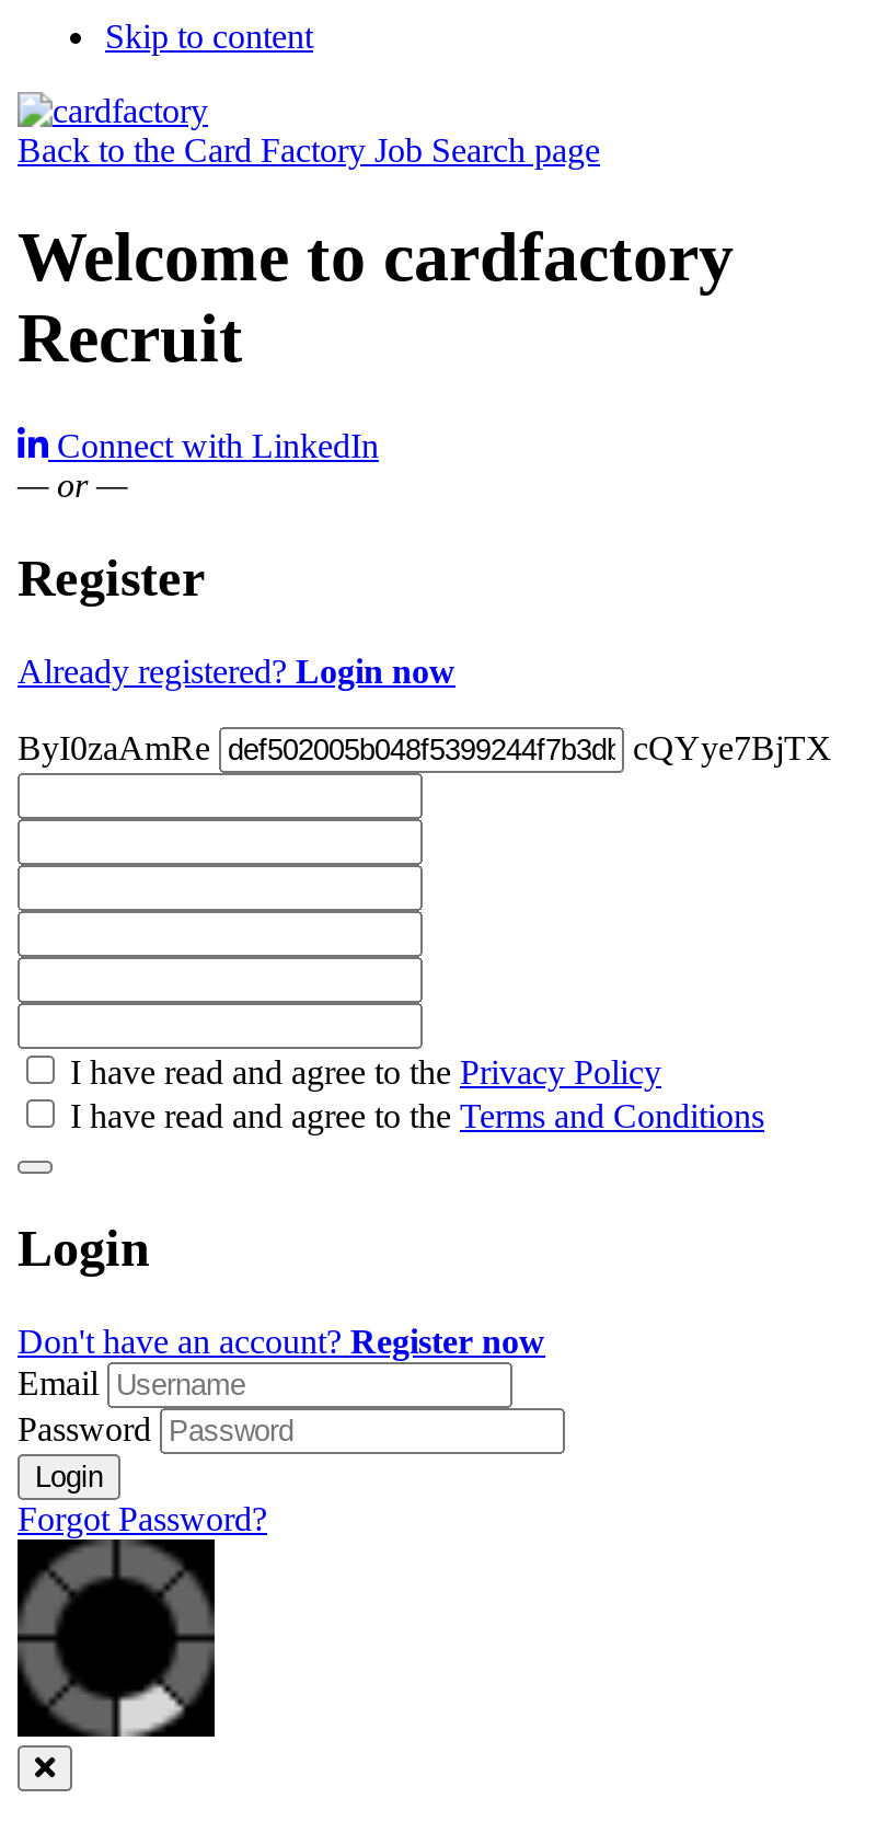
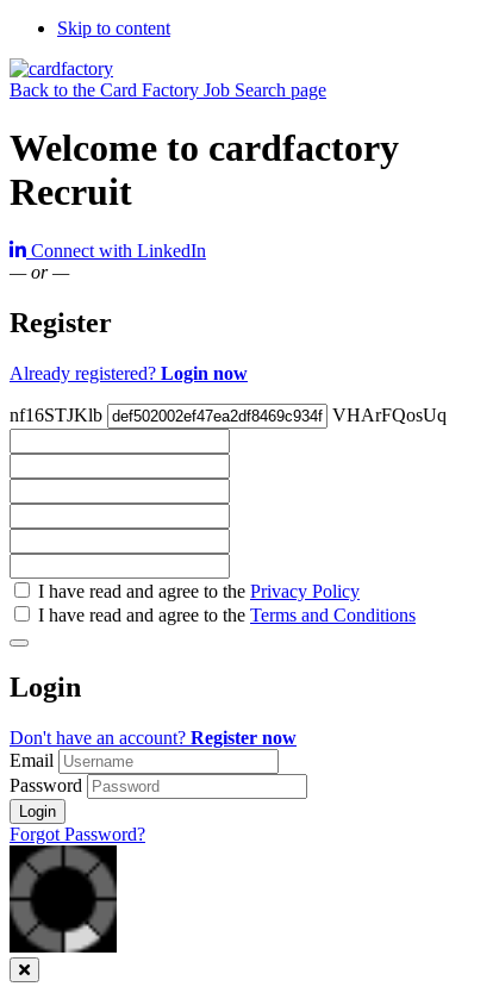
- ByI0zaAmRe
- cQYye7BjTX
+ nf16STJKlb
+ VHArFQosUq
